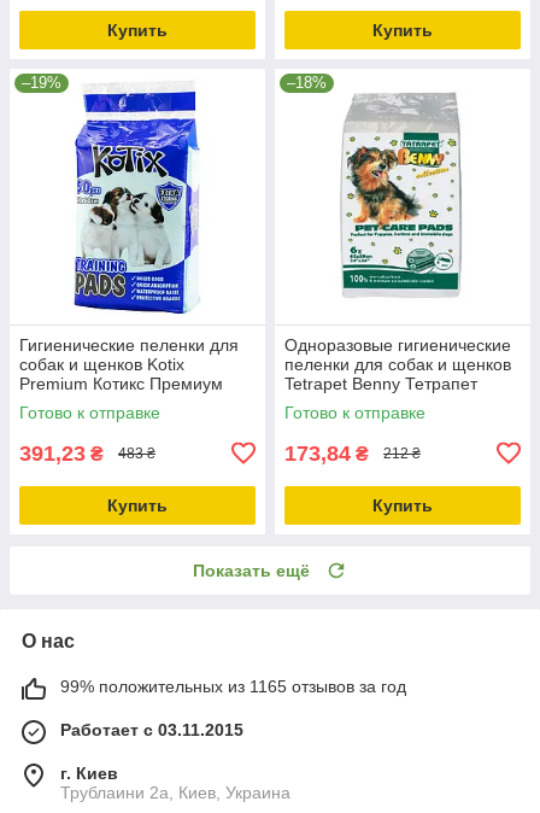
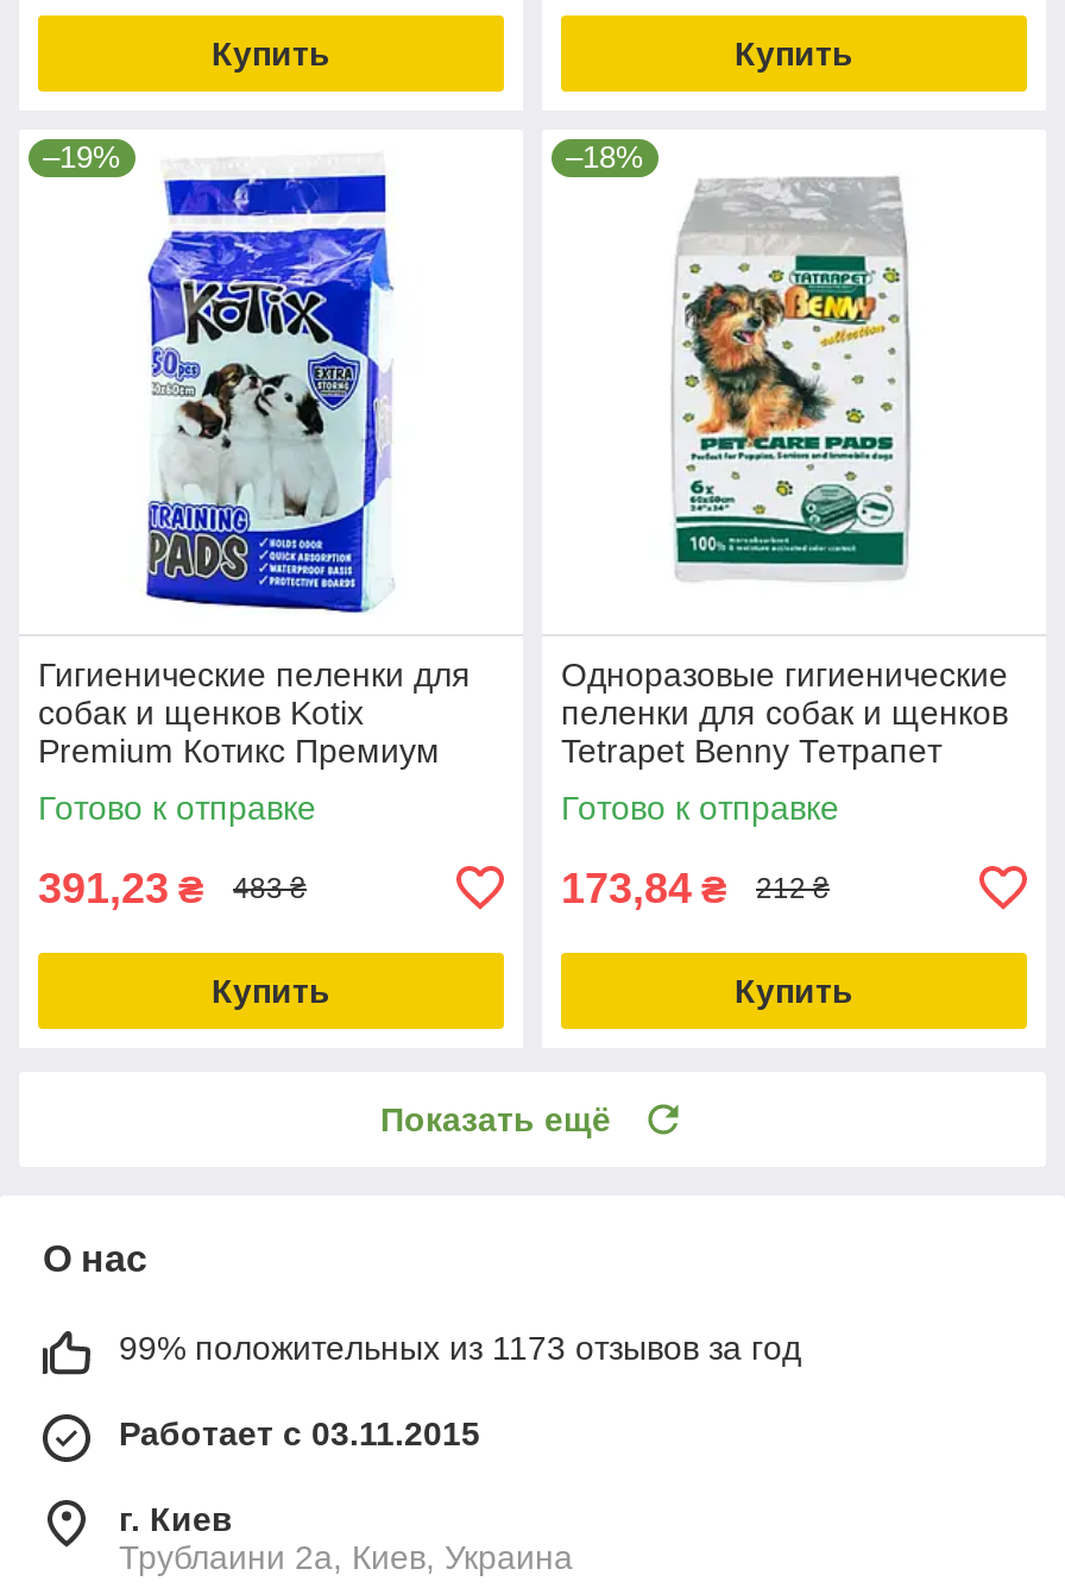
- 99% положительных из 1165 отзывов за год
+ 99% положительных из 1173 отзывов за год
